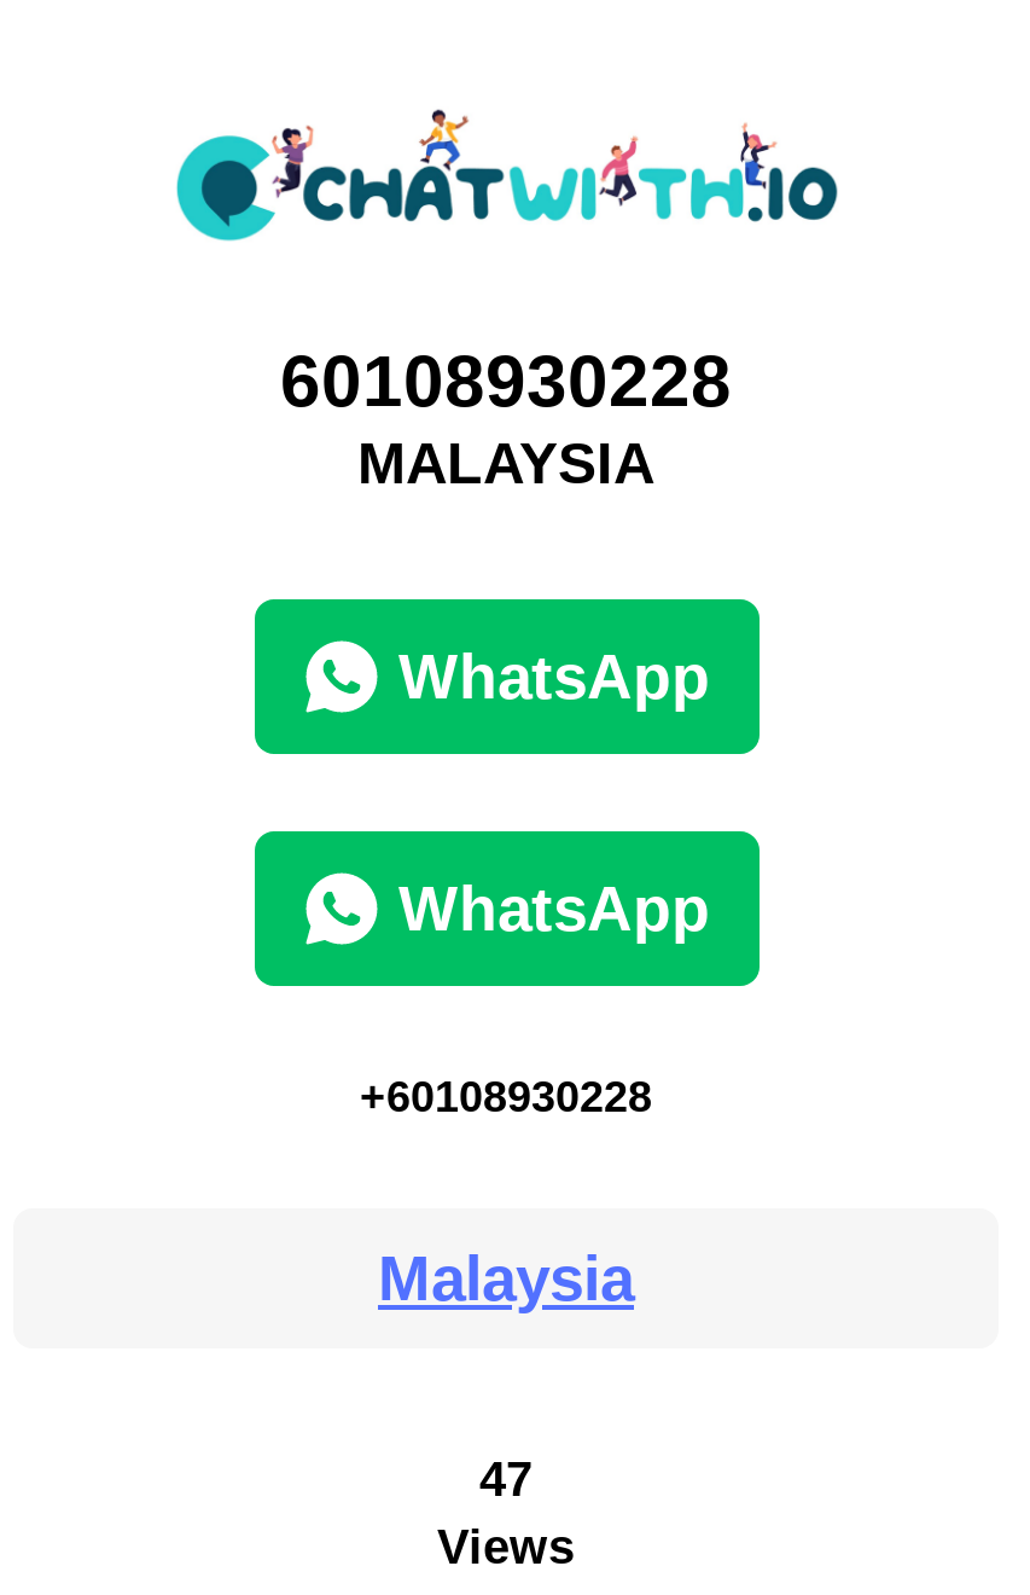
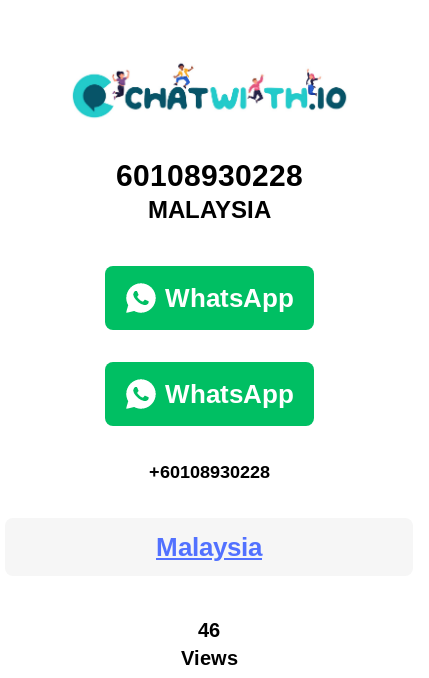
- 47
+ 46
